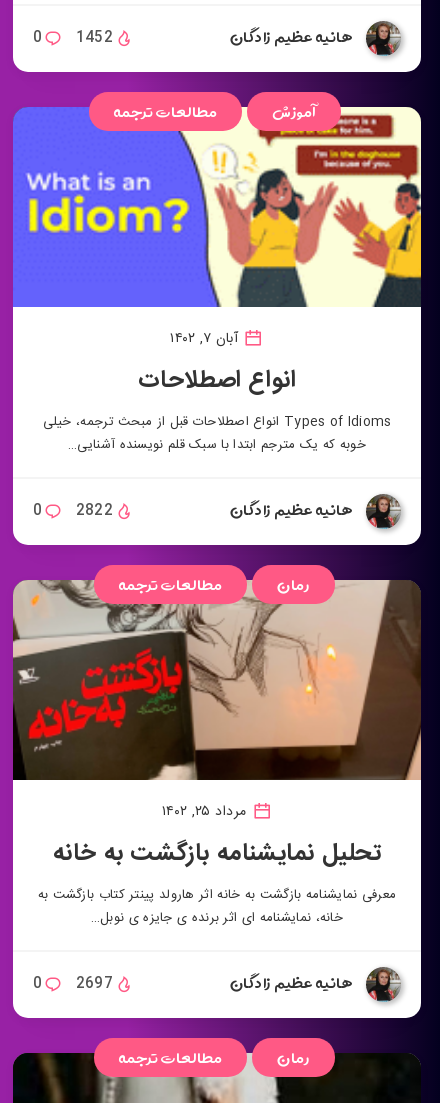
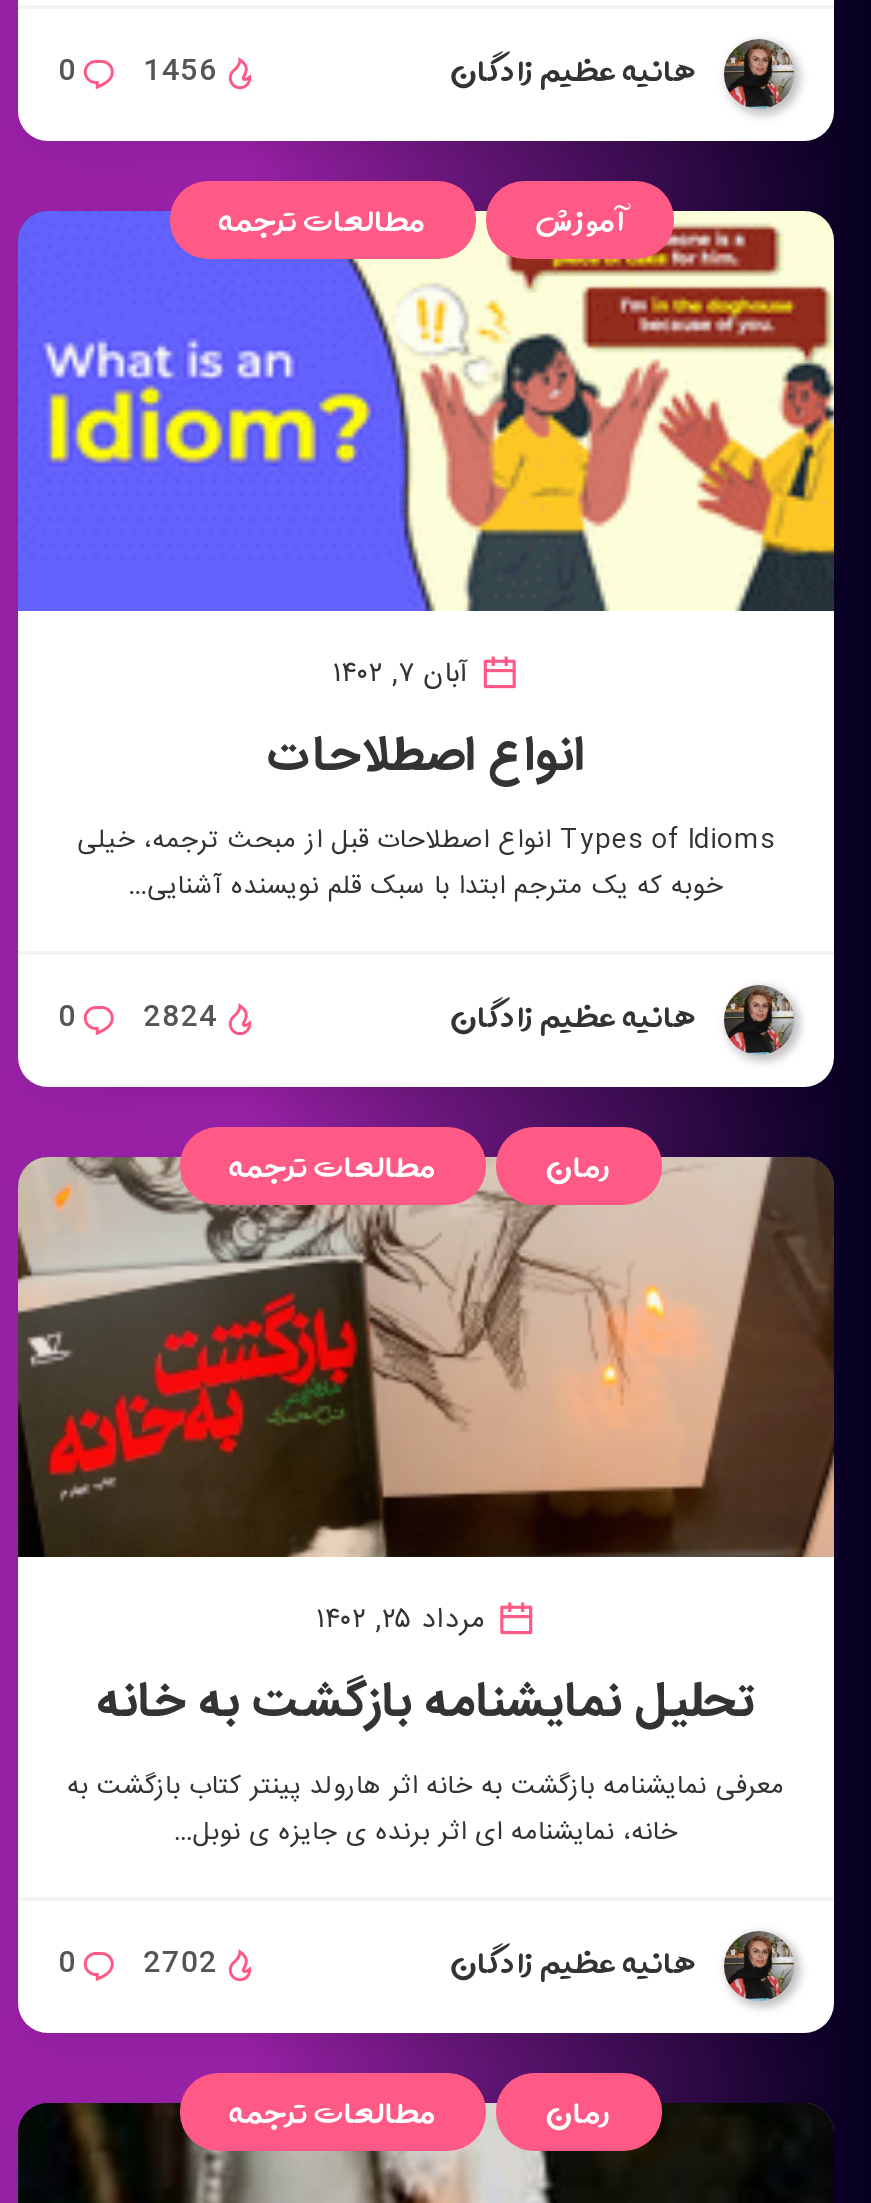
- 0 1452
+ 0 1456

- 0 2822
+ 0 2824

- 0 2697
+ 0 2702
